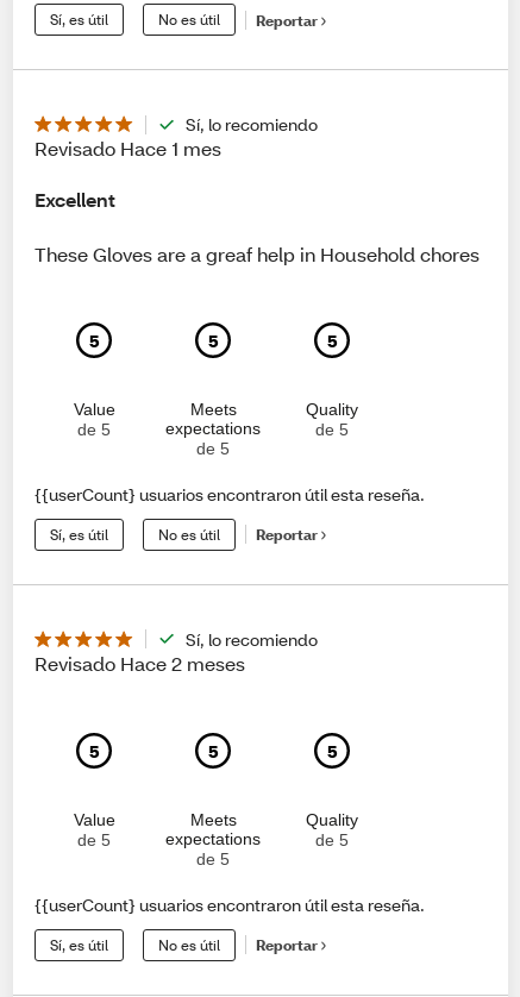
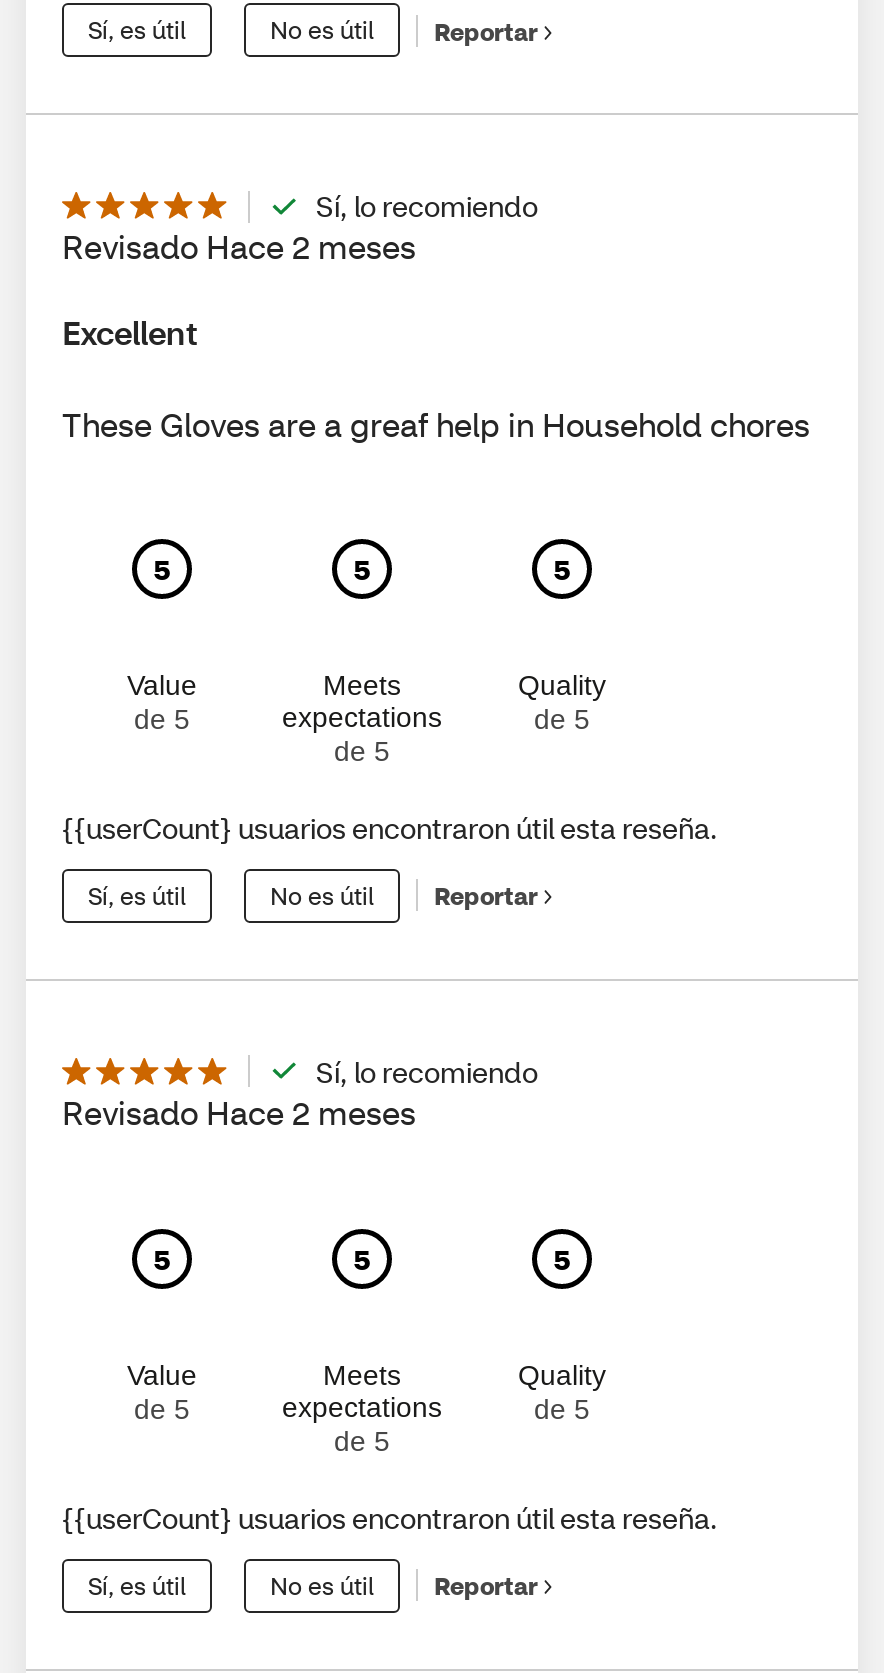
- Revisado Hace 1 mes
+ Revisado Hace 2 meses
